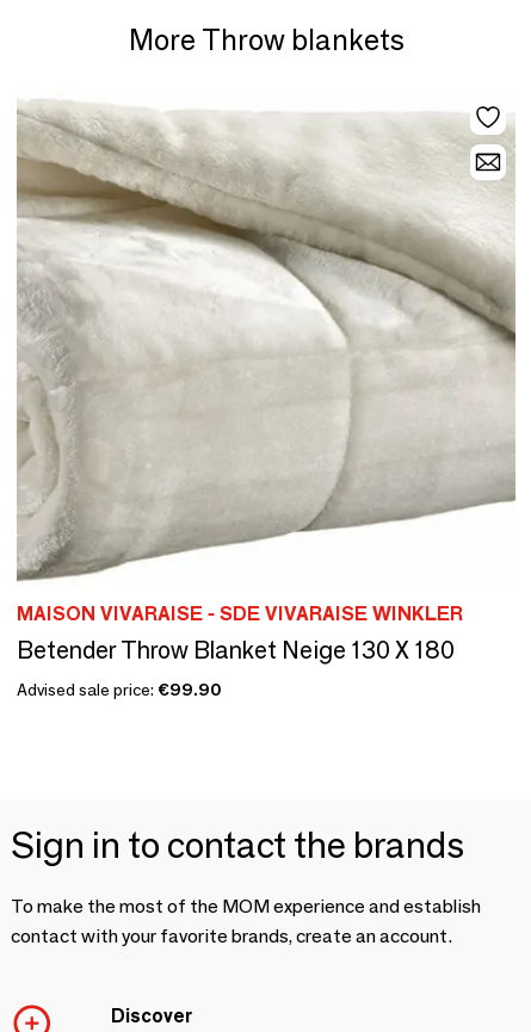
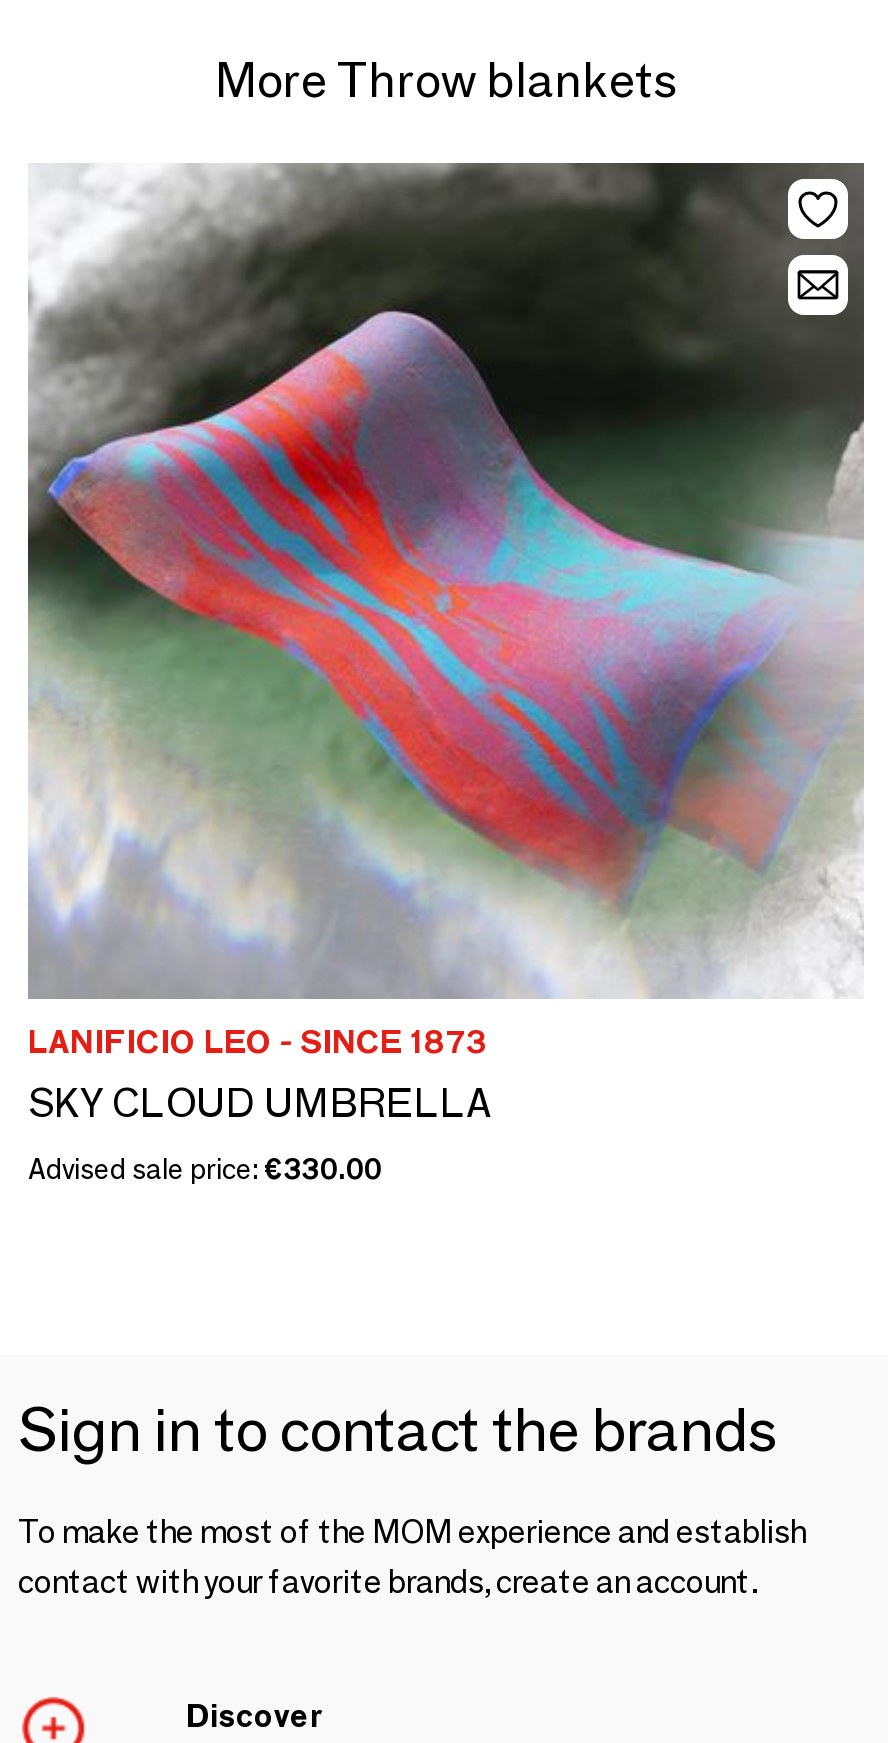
- [image]
- MAISON VIVARAISE - SDE VIVARAISE WINKLER
- Betender Throw Blanket Neige 130 X 180
+ [image]
+ LANIFICIO LEO - SINCE 1873
+ SKY CLOUD UMBRELLA

- Advised sale price: €99.90
+ Advised sale price: €330.00
